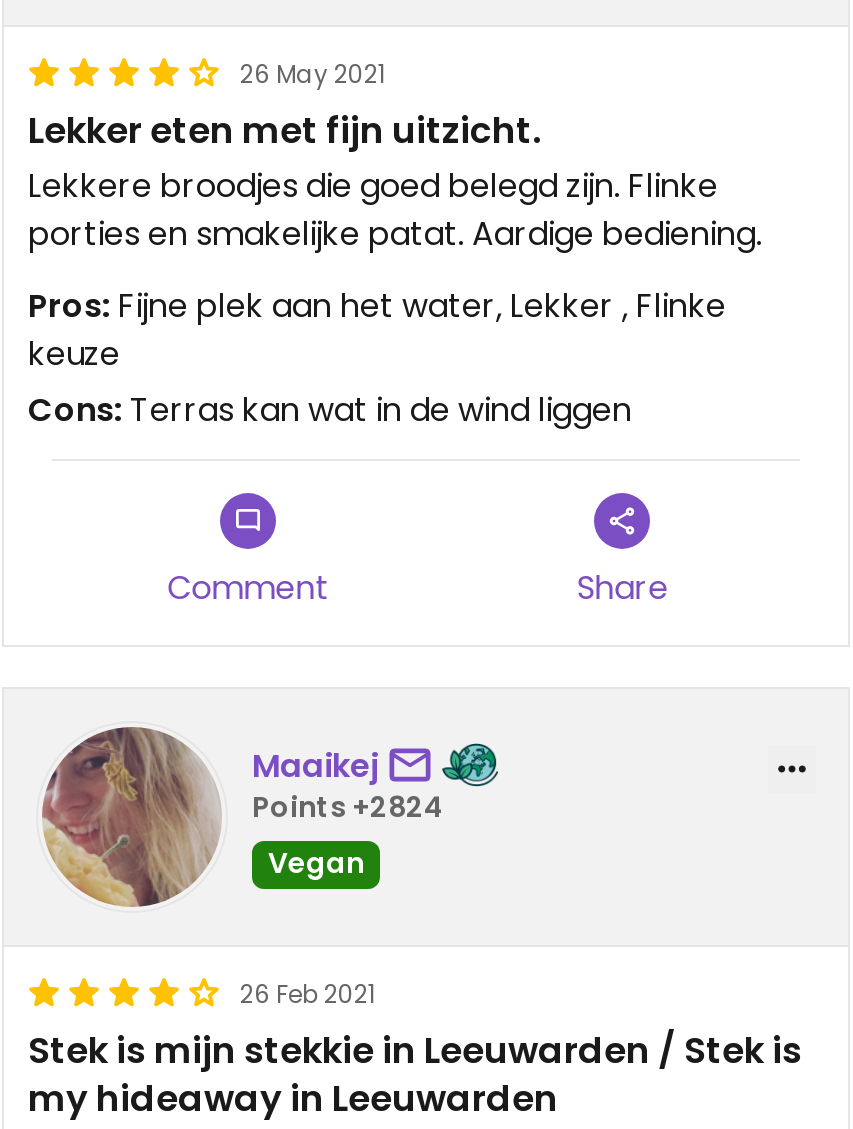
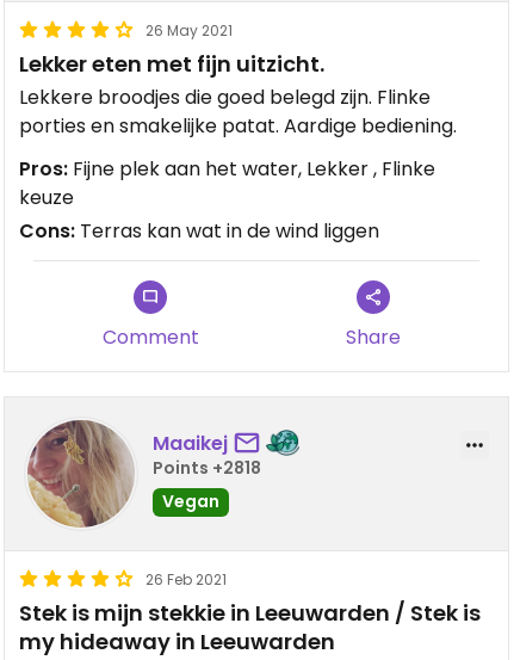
- Points +2824
+ Points +2818
